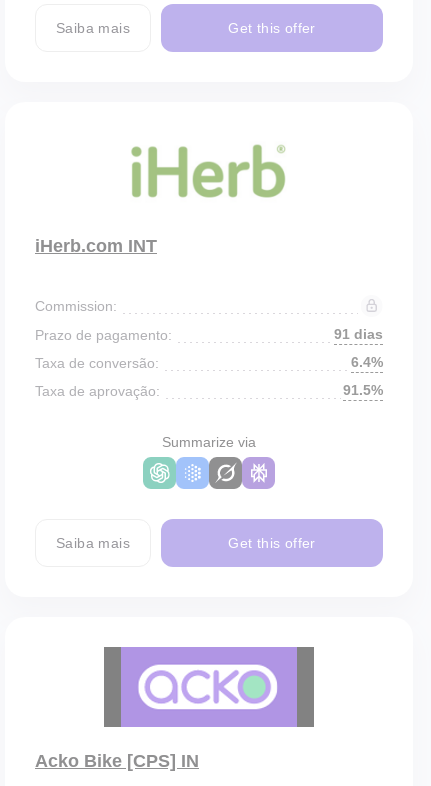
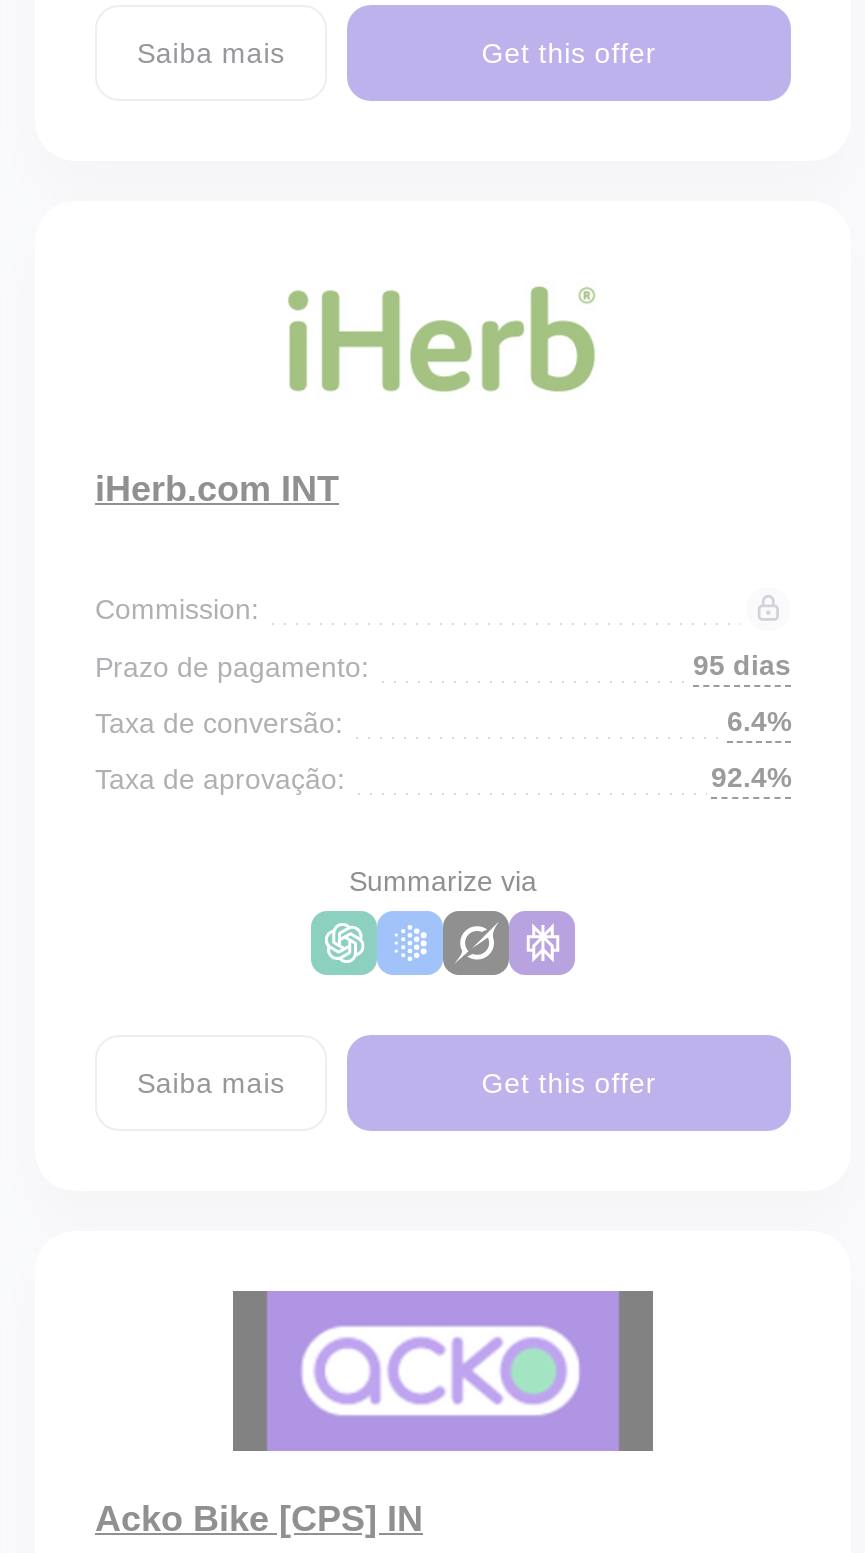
- 91 dias
+ 95 dias

- 91.5%
+ 92.4%
